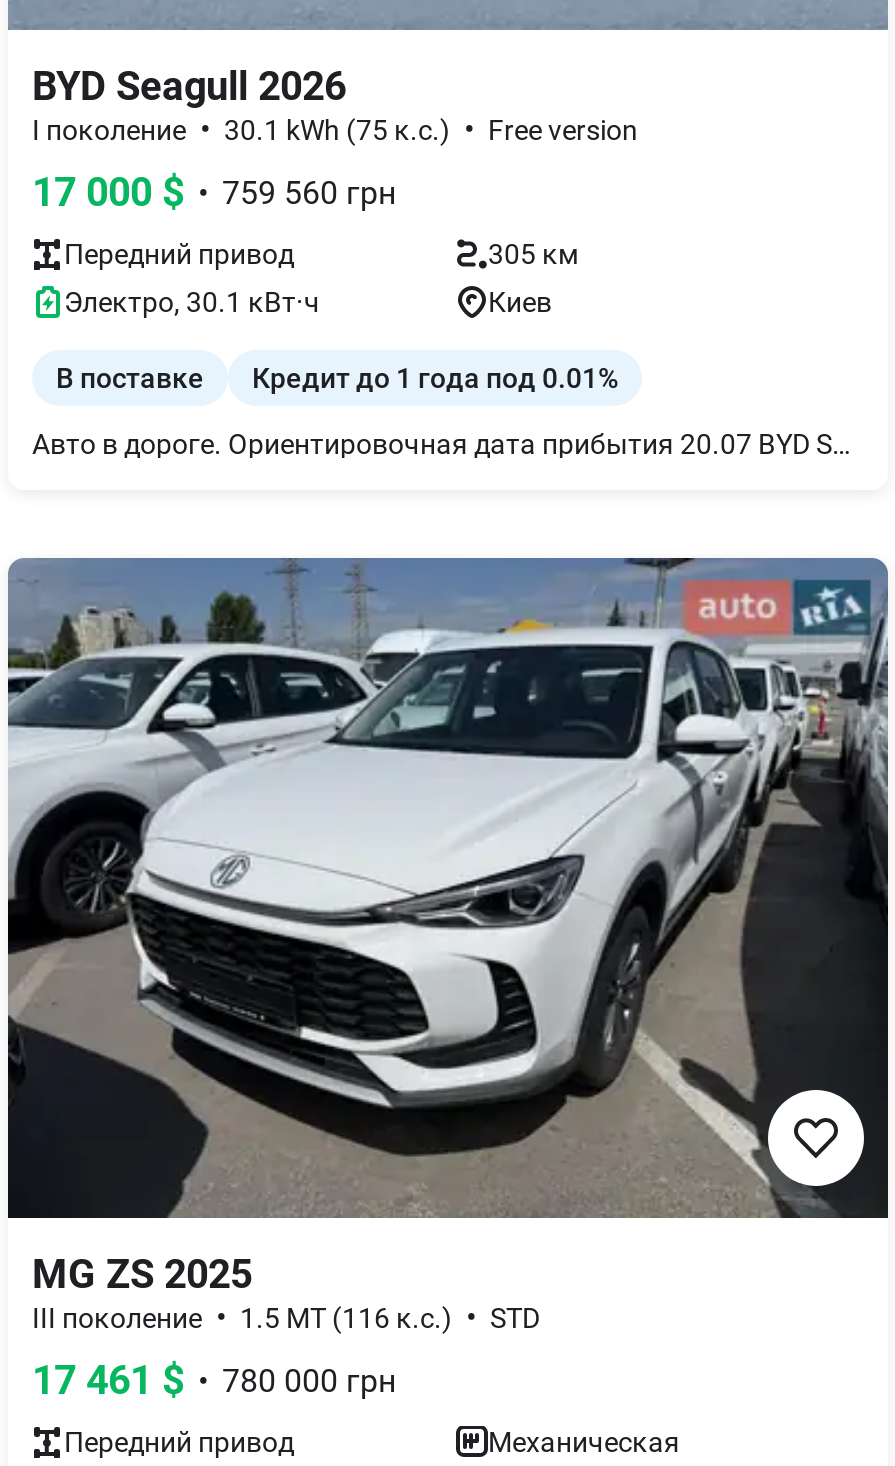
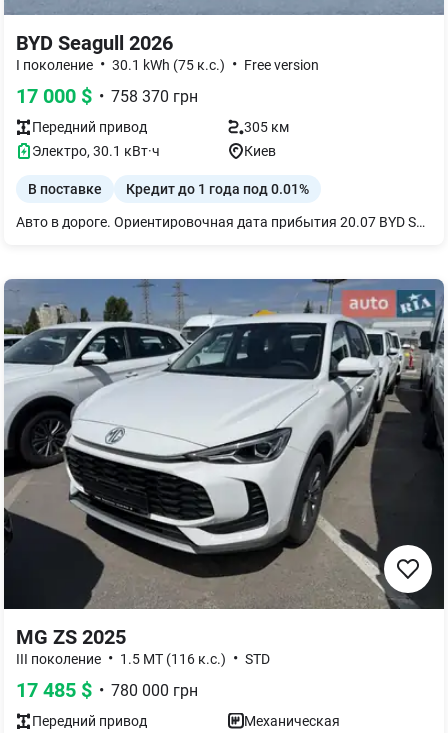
- 17 000 $ • 759 560 грн
+ 17 000 $ • 758 370 грн

- 17 461 $ • 780 000 грн
+ 17 485 $ • 780 000 грн
